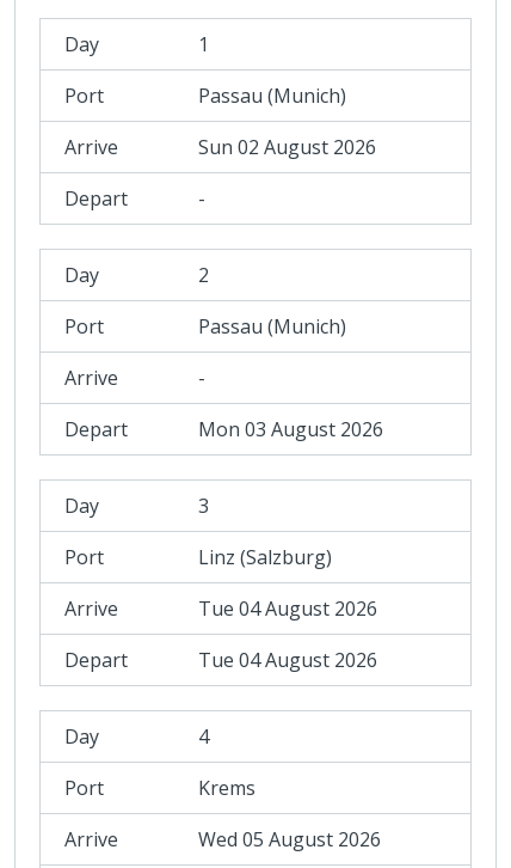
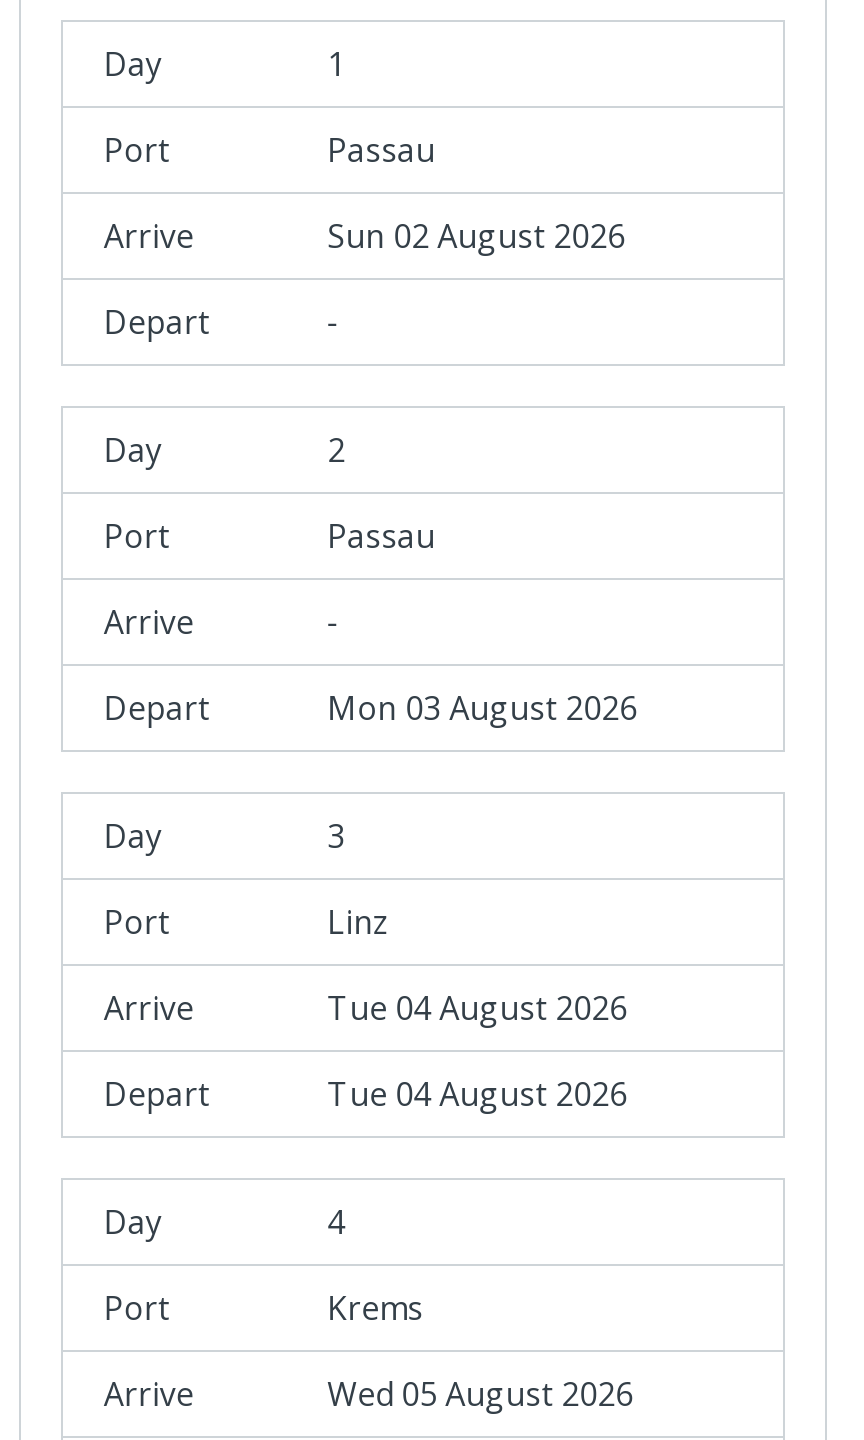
- Passau (Munich)
+ Passau

- Passau (Munich)
+ Passau

- Linz (Salzburg)
+ Linz
